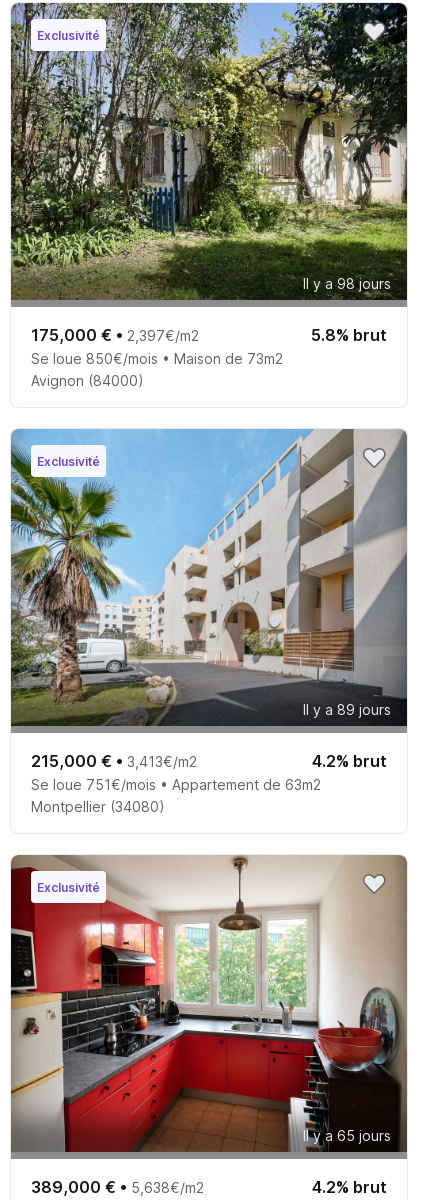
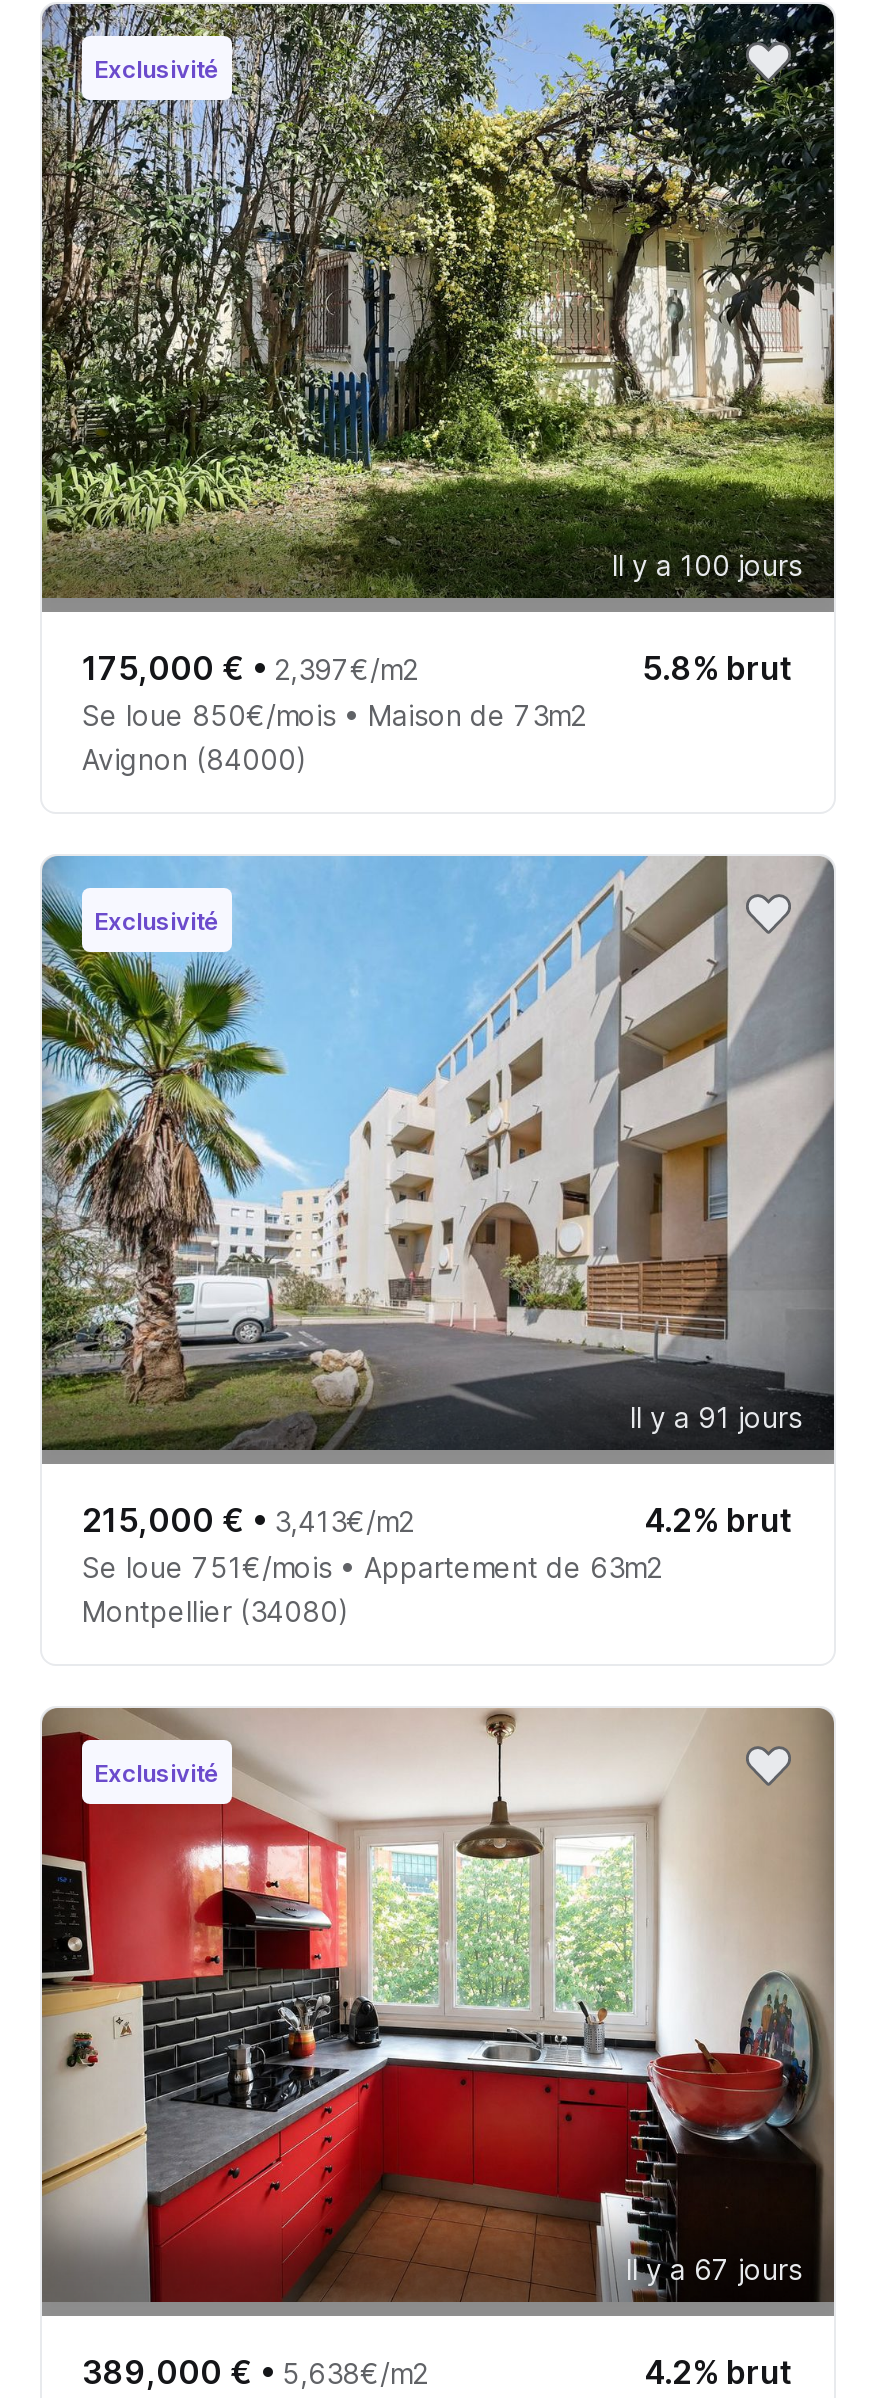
- Il y a 98 jours
+ Il y a 100 jours

- Il y a 89 jours
+ Il y a 91 jours

- Il y a 65 jours
+ Il y a 67 jours
